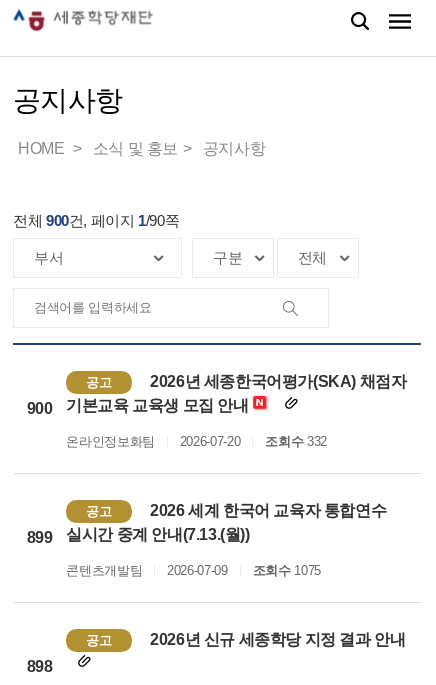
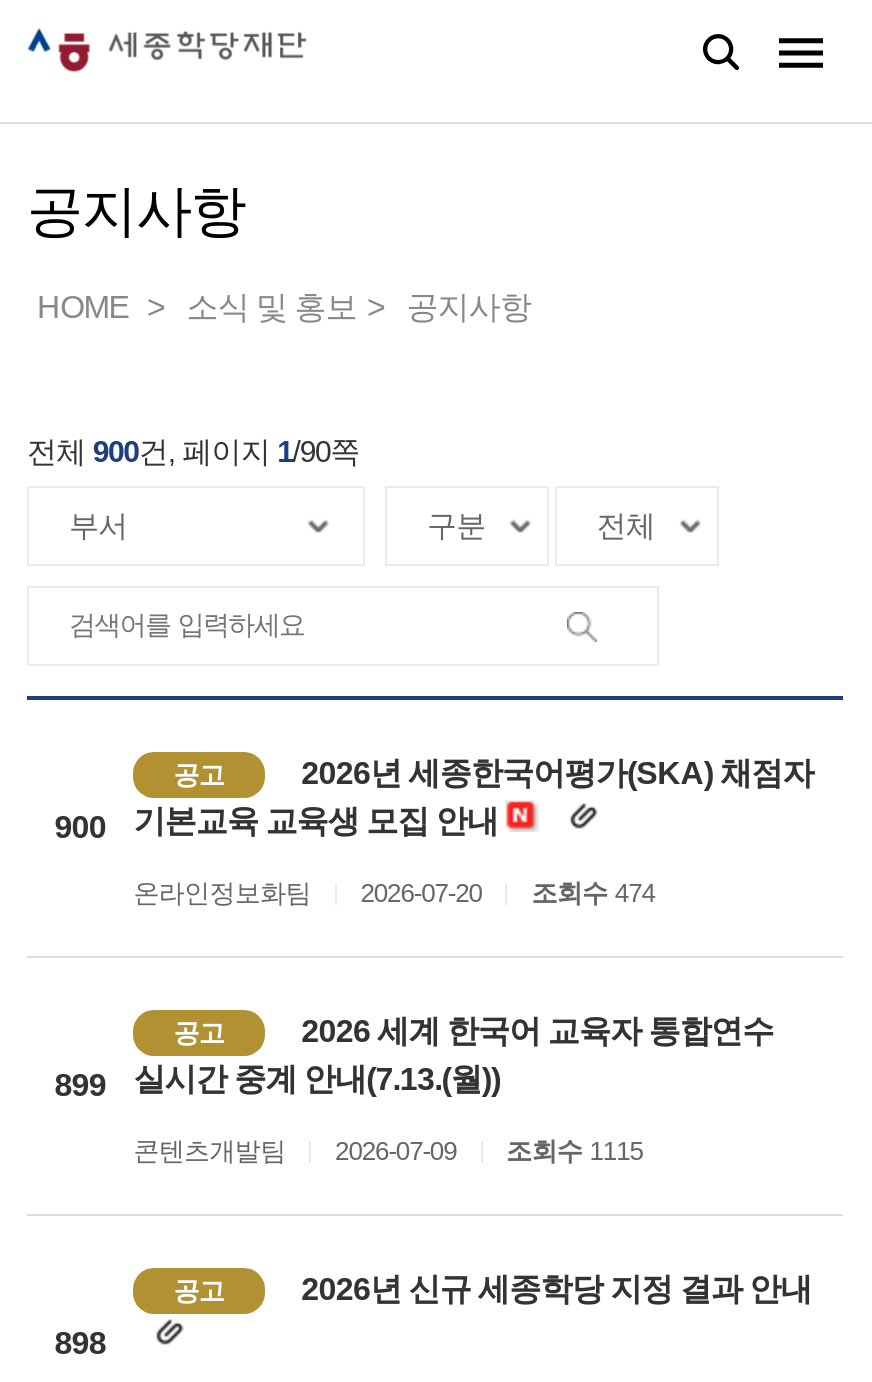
- 온라인정보화팀 2026-07-20 조회수 332
+ 온라인정보화팀 2026-07-20 조회수 474

- 콘텐츠개발팀 2026-07-09 조회수 1075
+ 콘텐츠개발팀 2026-07-09 조회수 1115
